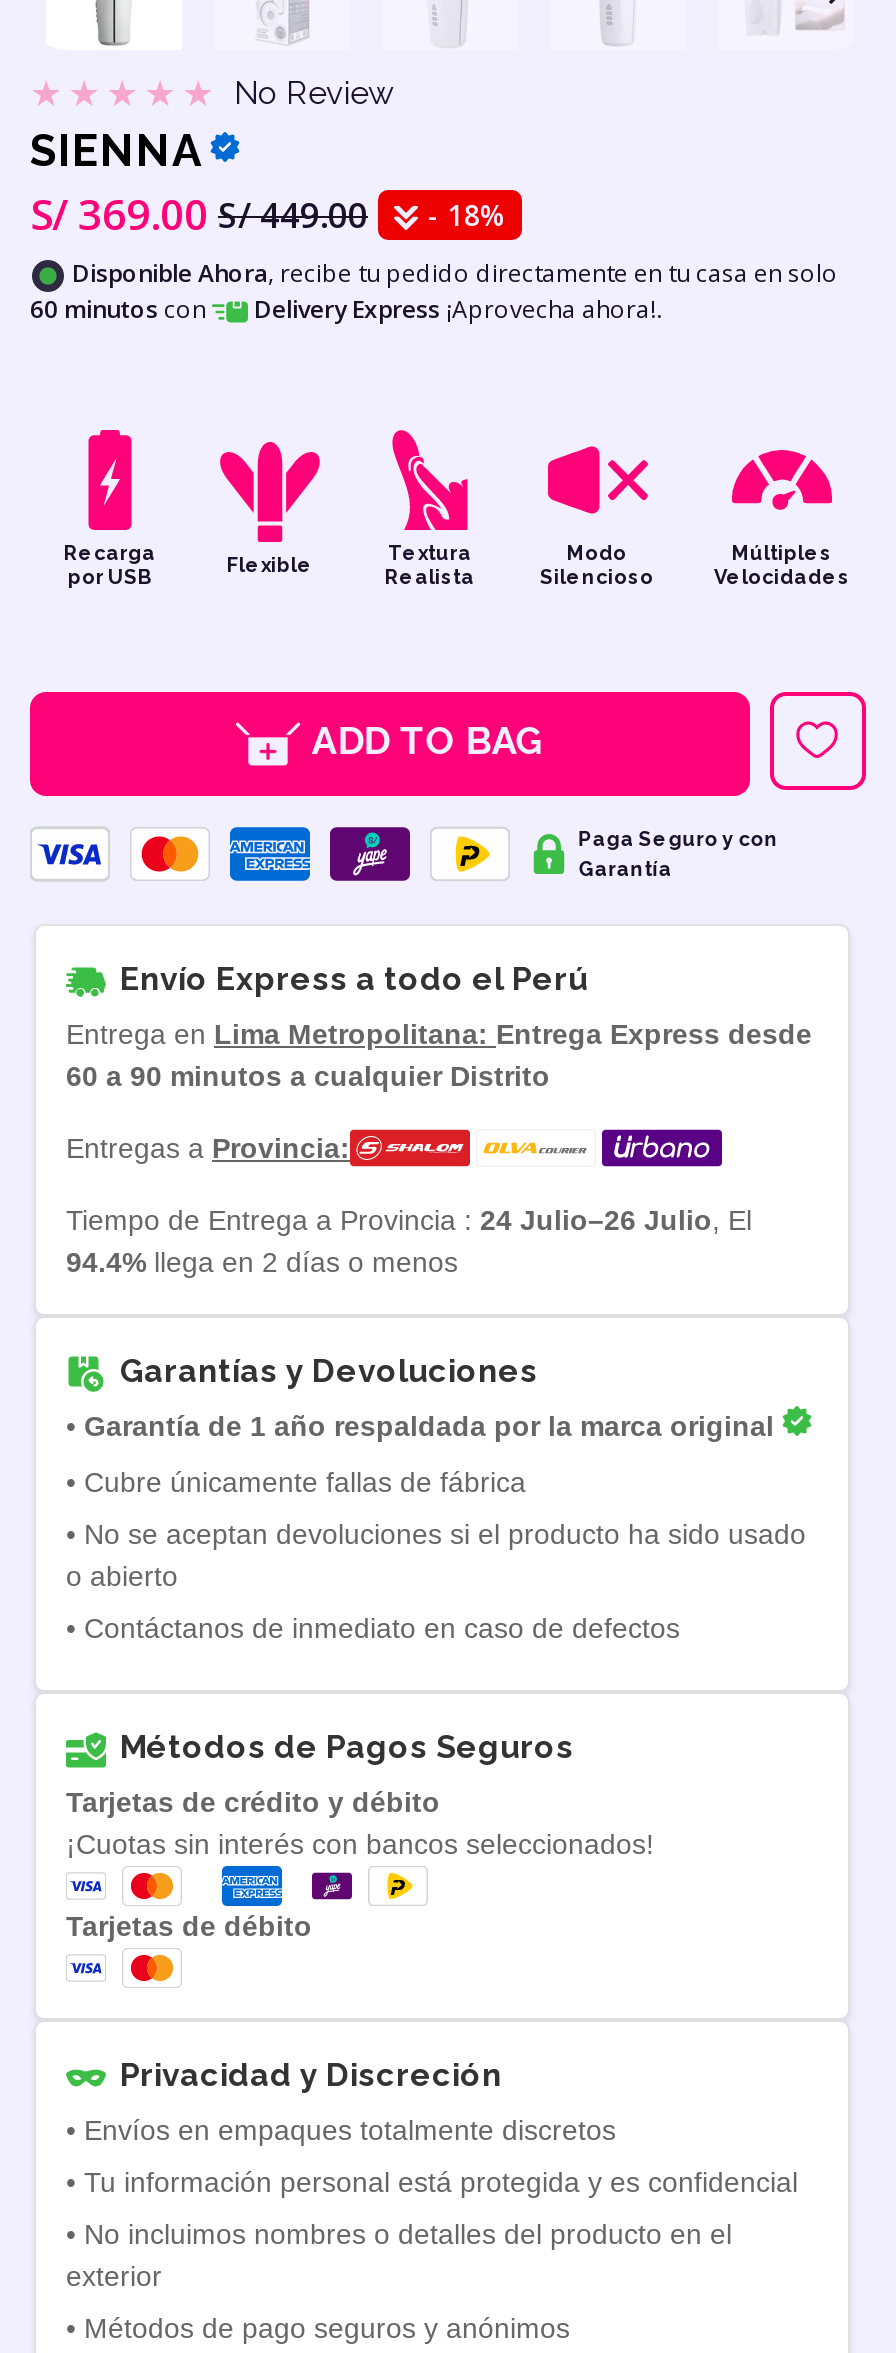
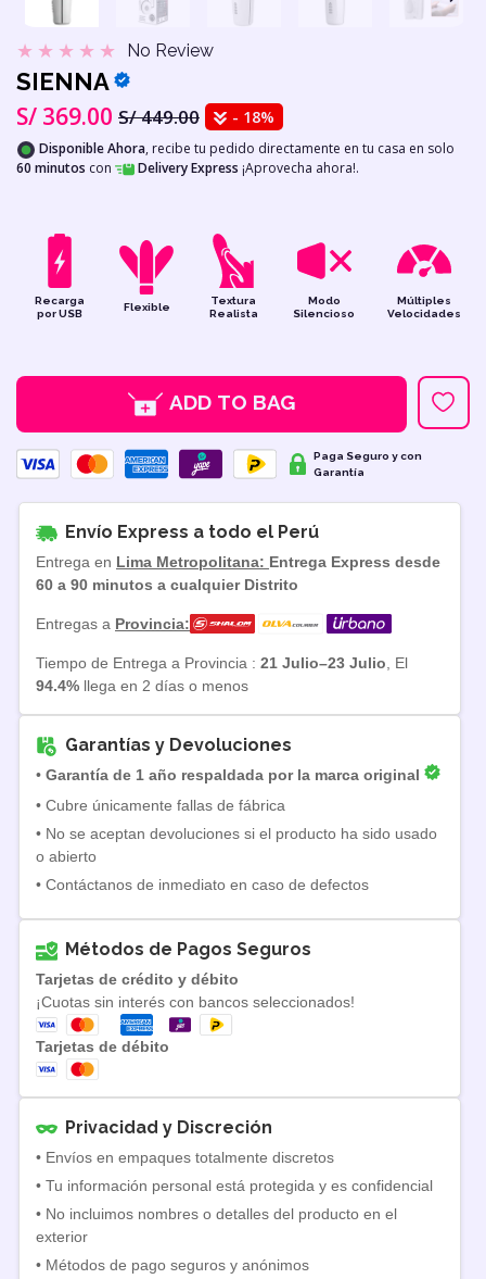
- Tiempo de Entrega a Provincia : 24 Julio–26 Julio, El
+ Tiempo de Entrega a Provincia : 21 Julio–23 Julio, El
